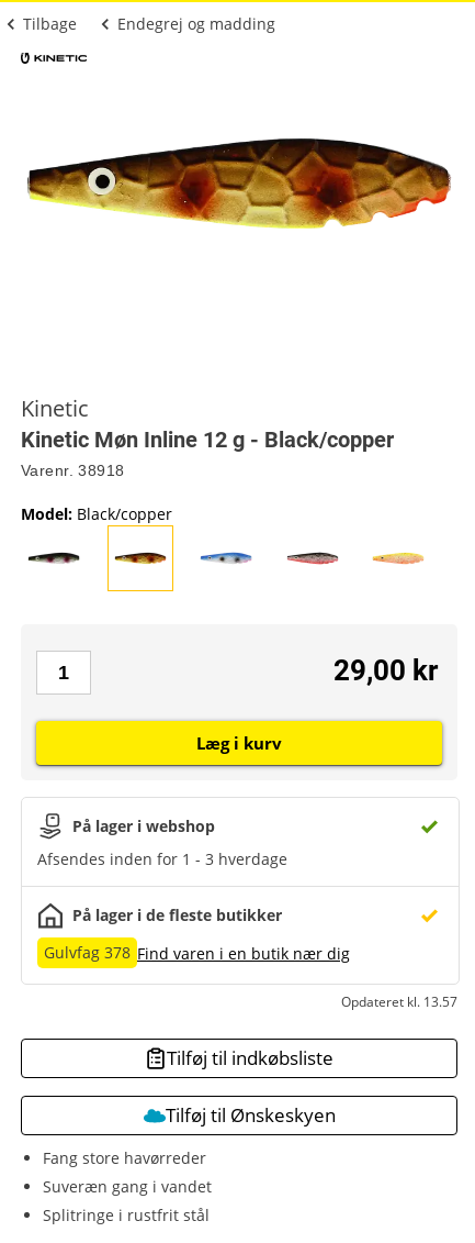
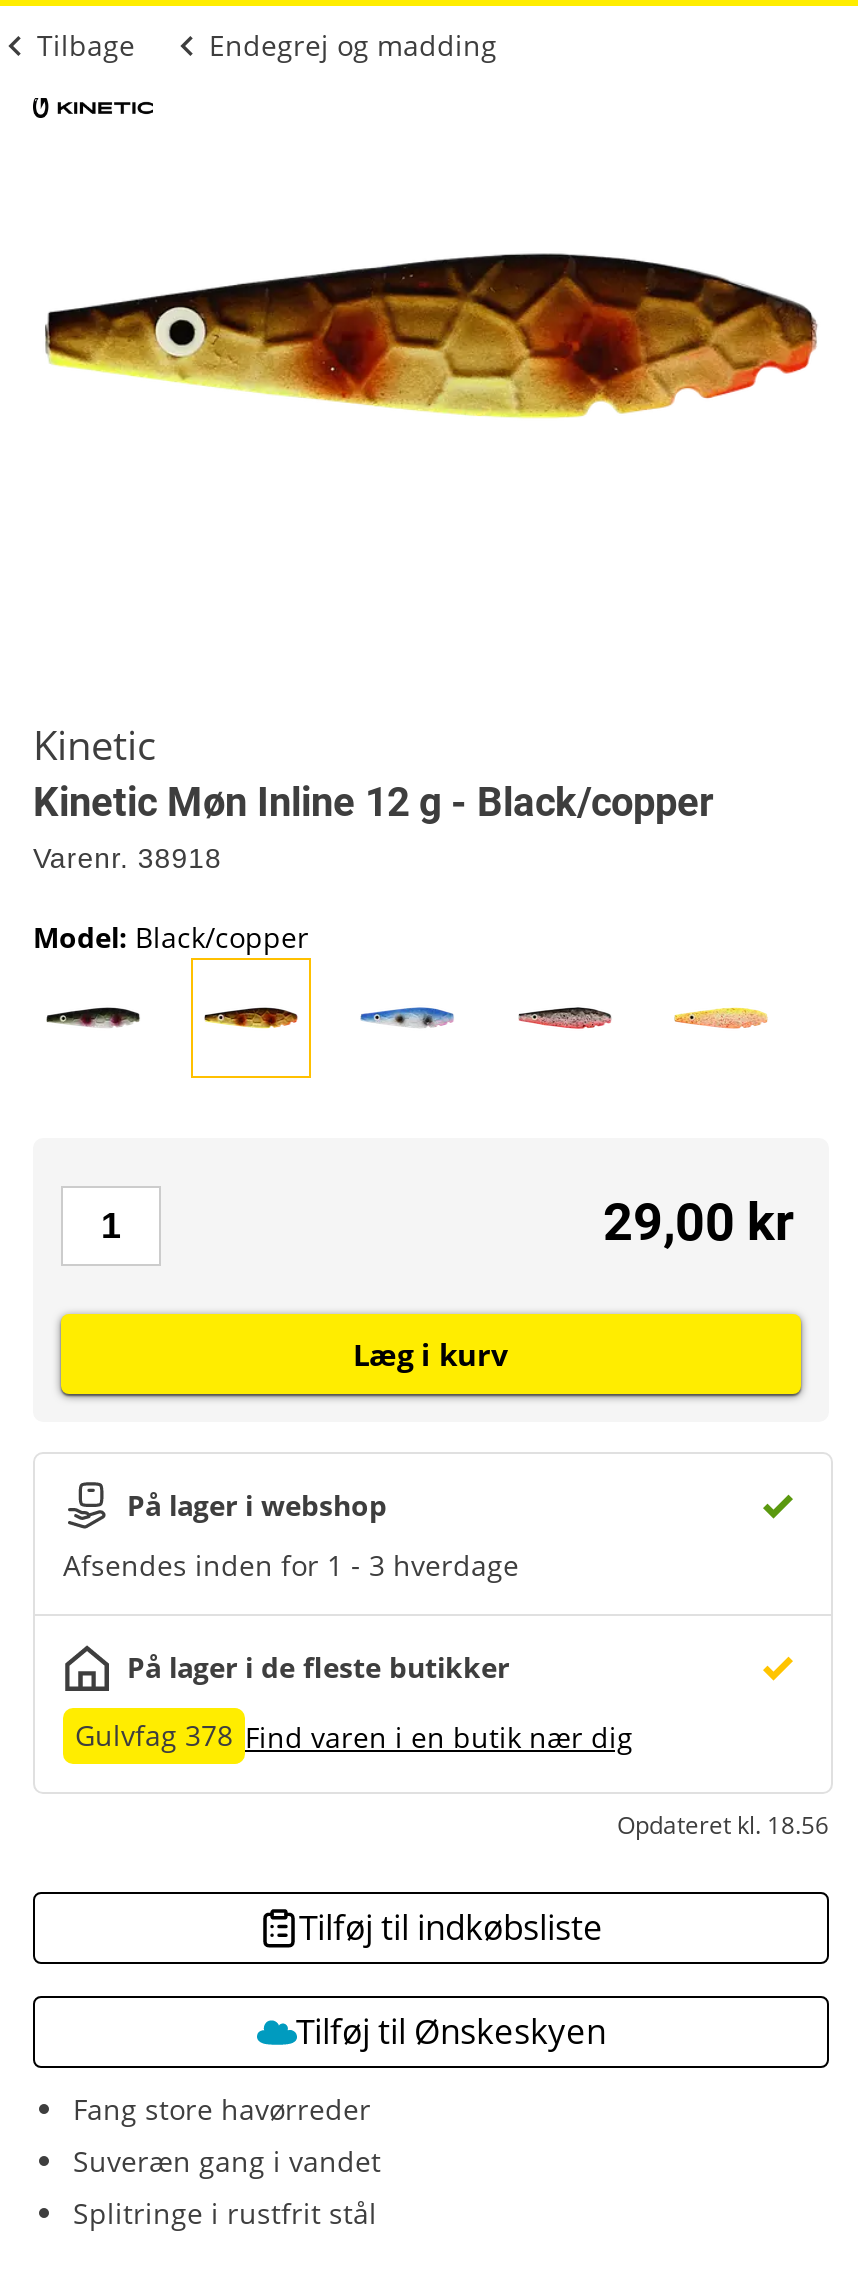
- Opdateret kl. 13.57
+ Opdateret kl. 18.56
